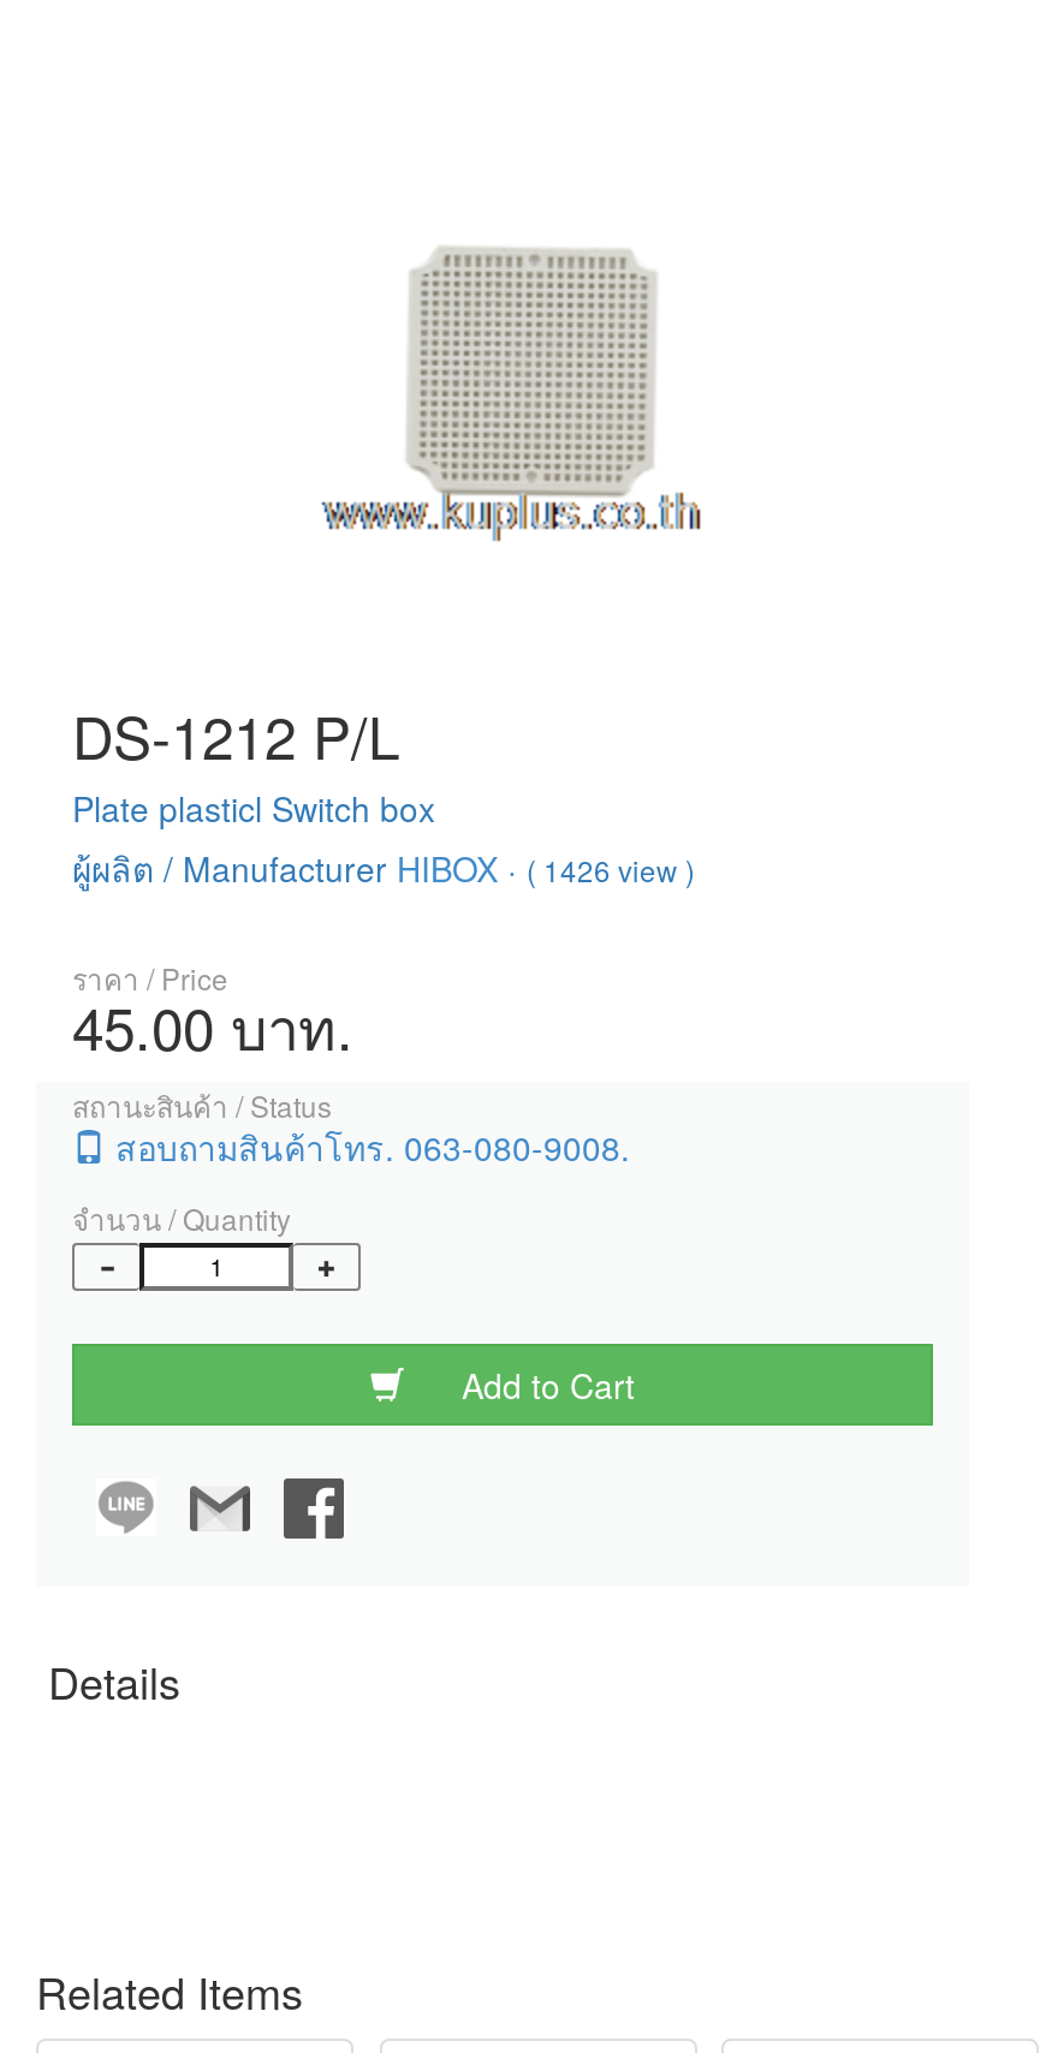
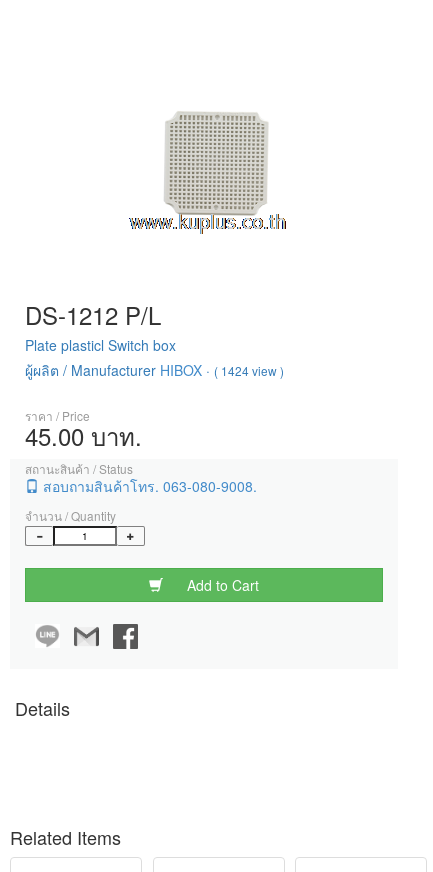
- ผู้ผลิต / Manufacturer HIBOX · ( 1426 view )
+ ผู้ผลิต / Manufacturer HIBOX · ( 1424 view )
